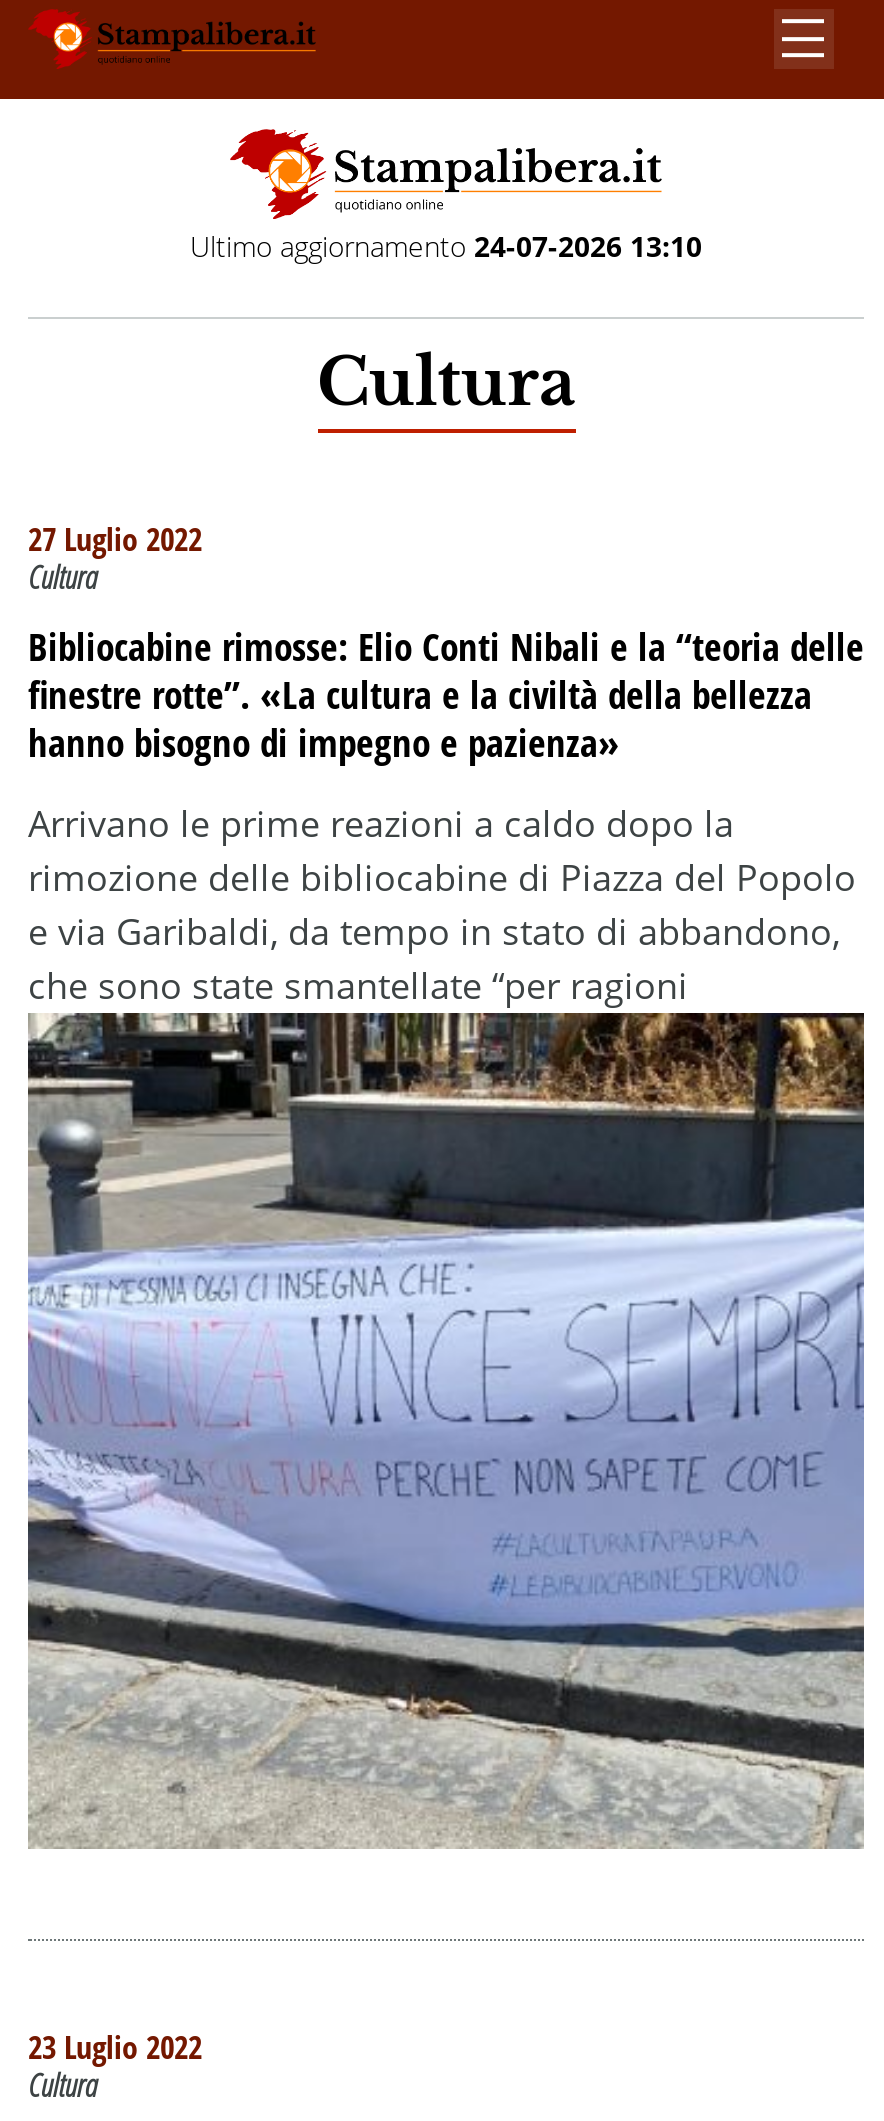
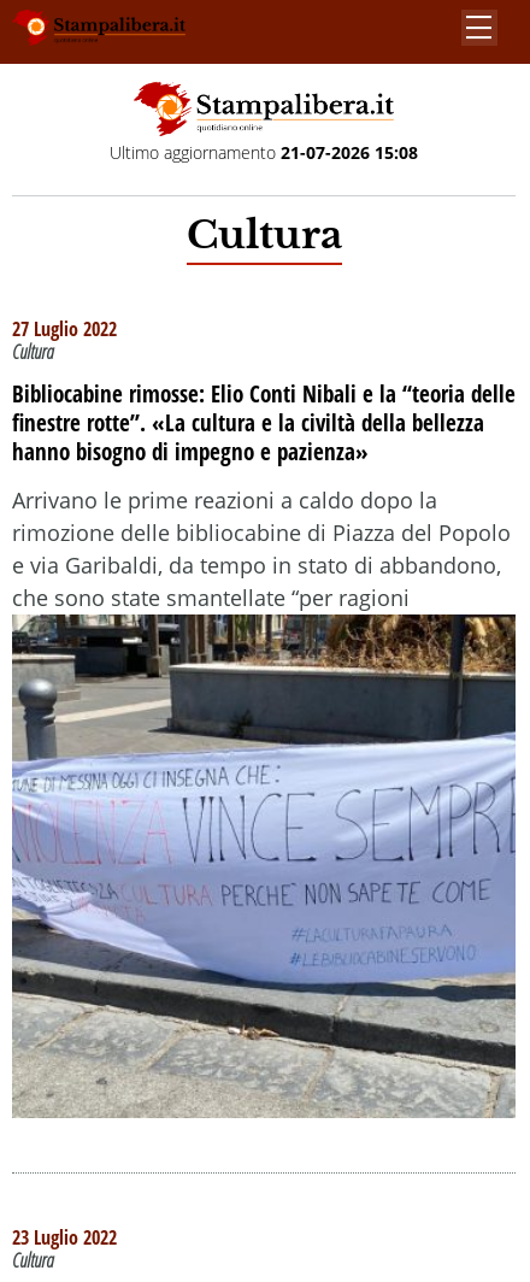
- Ultimo aggiornamento 24-07-2026 13:10
+ Ultimo aggiornamento 21-07-2026 15:08
